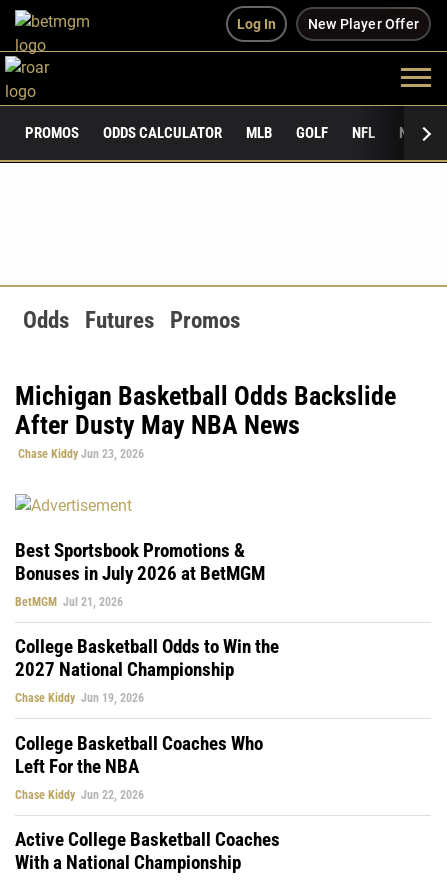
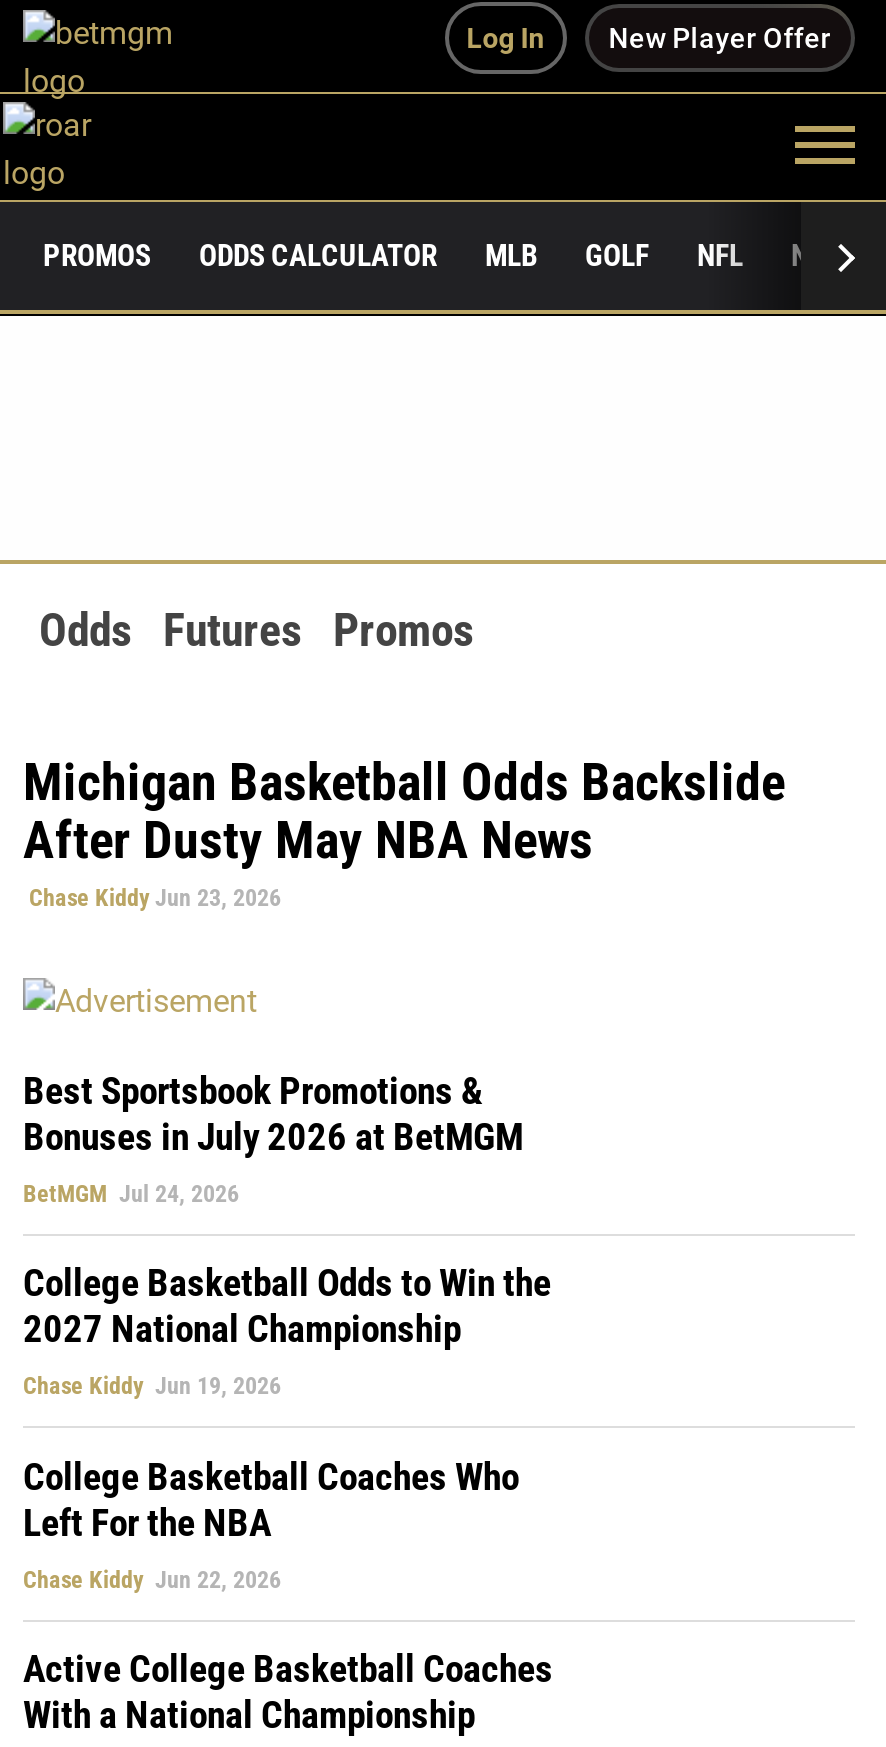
- BetMGM Jul 21, 2026
+ BetMGM Jul 24, 2026
